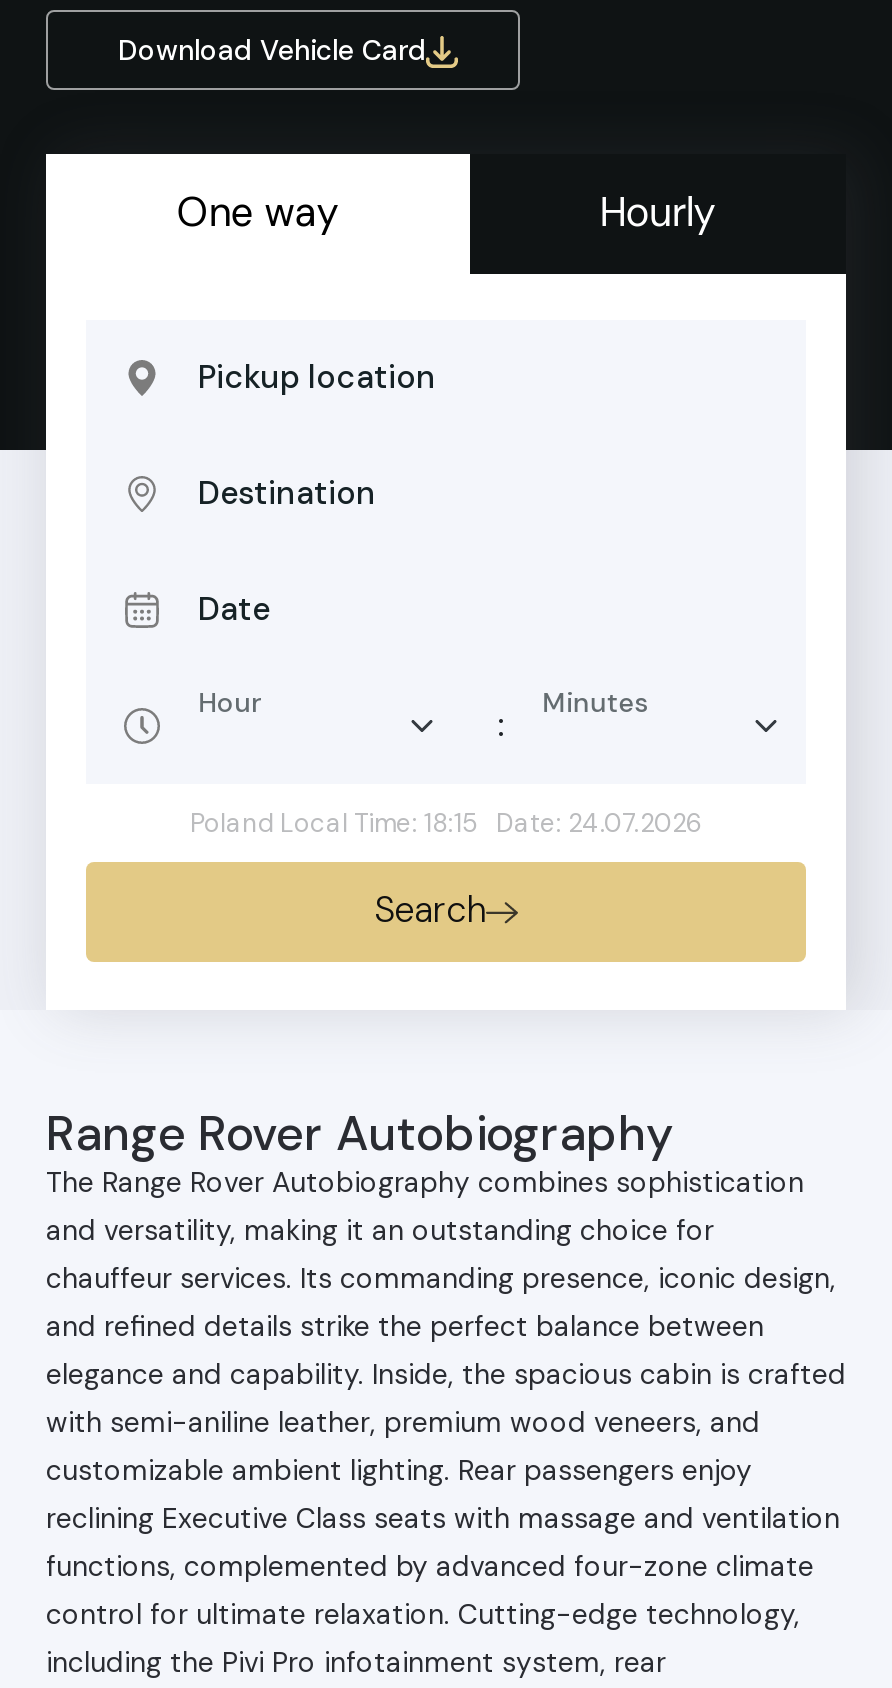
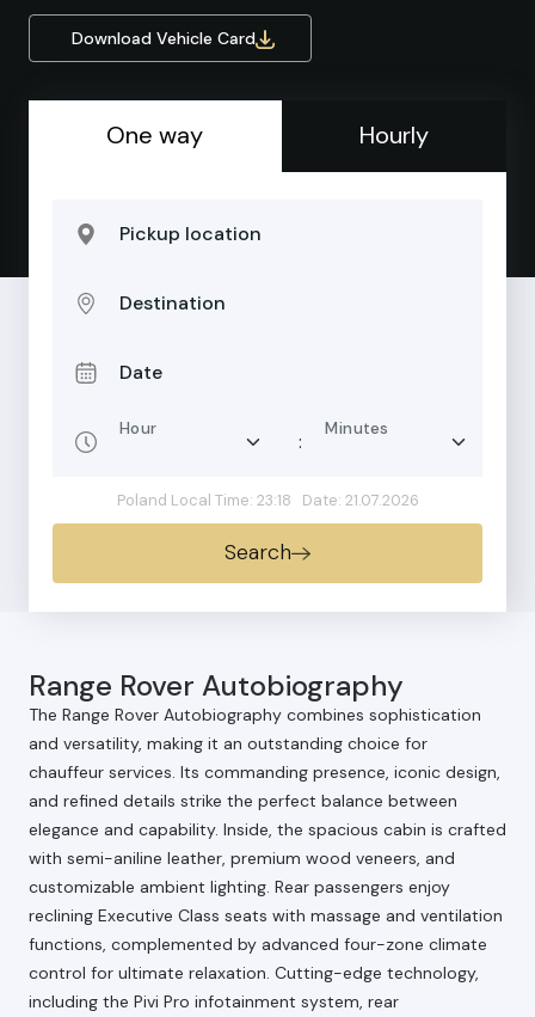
- Poland Local Time: 18:15 Date: 24.07.2026
+ Poland Local Time: 23:18 Date: 21.07.2026
